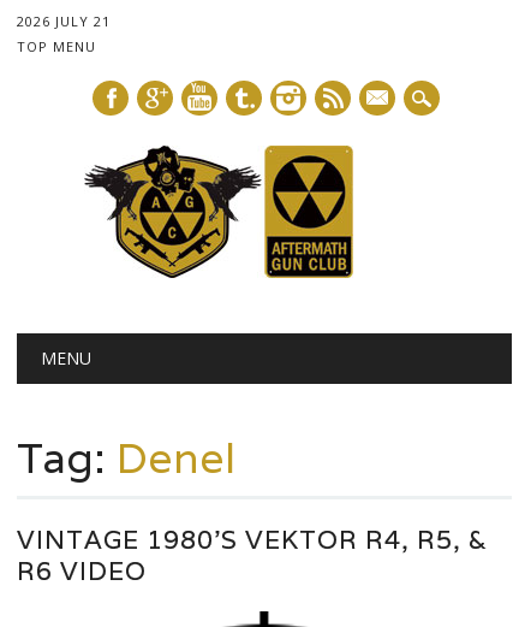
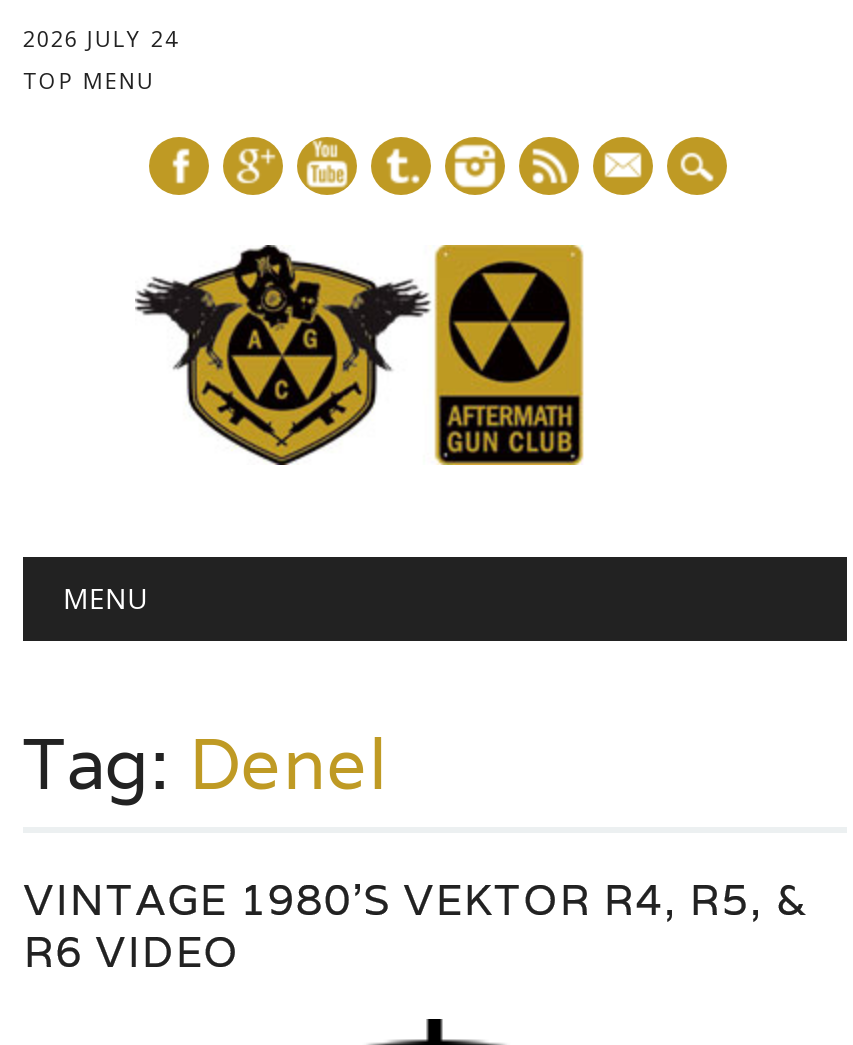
- 2026 JULY 21
+ 2026 JULY 24
